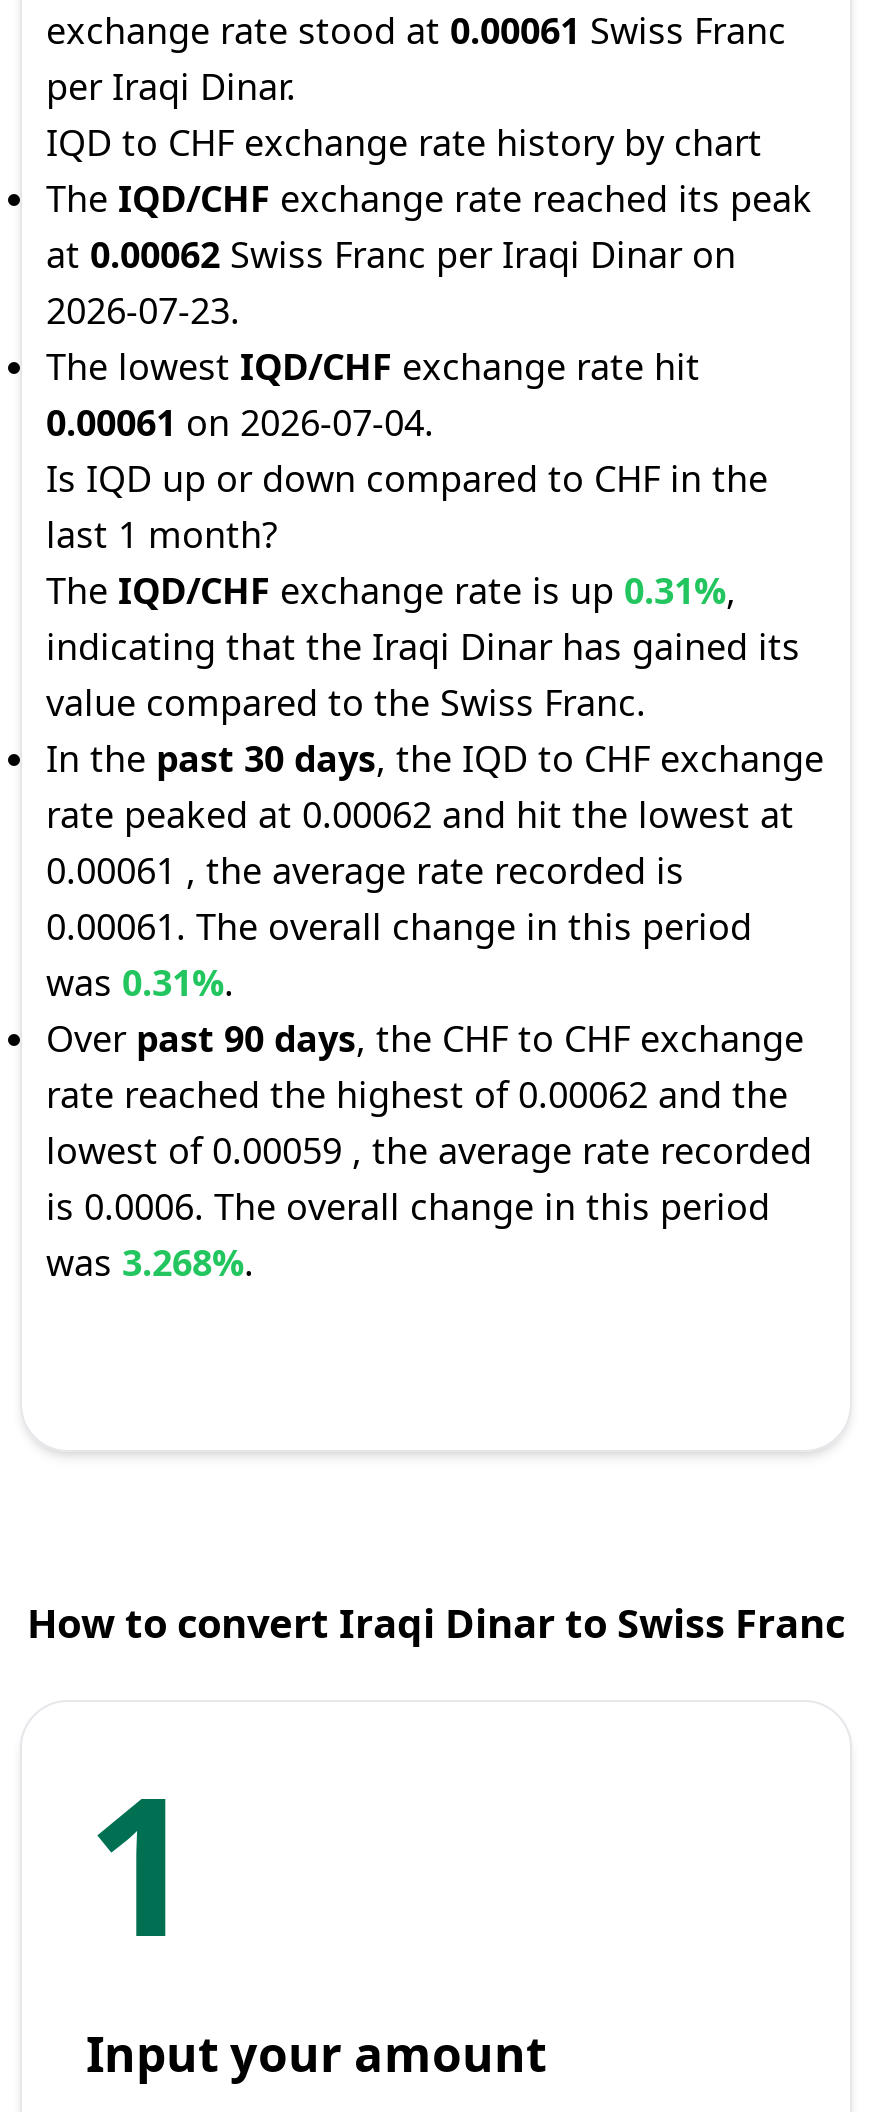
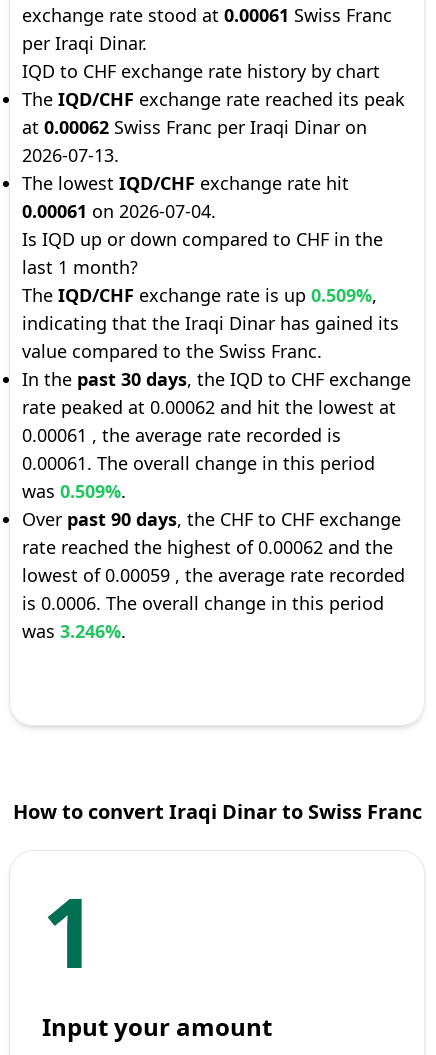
- 2026-07-23.
+ 2026-07-13.

- The IQD/CHF exchange rate is up 0.31%,
+ The IQD/CHF exchange rate is up 0.509%,

- was 0.31%.
+ was 0.509%.

- was 3.268%.
+ was 3.246%.
